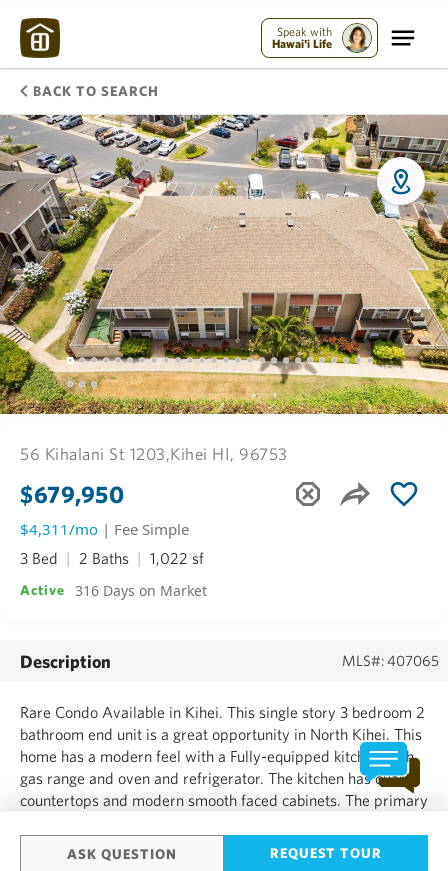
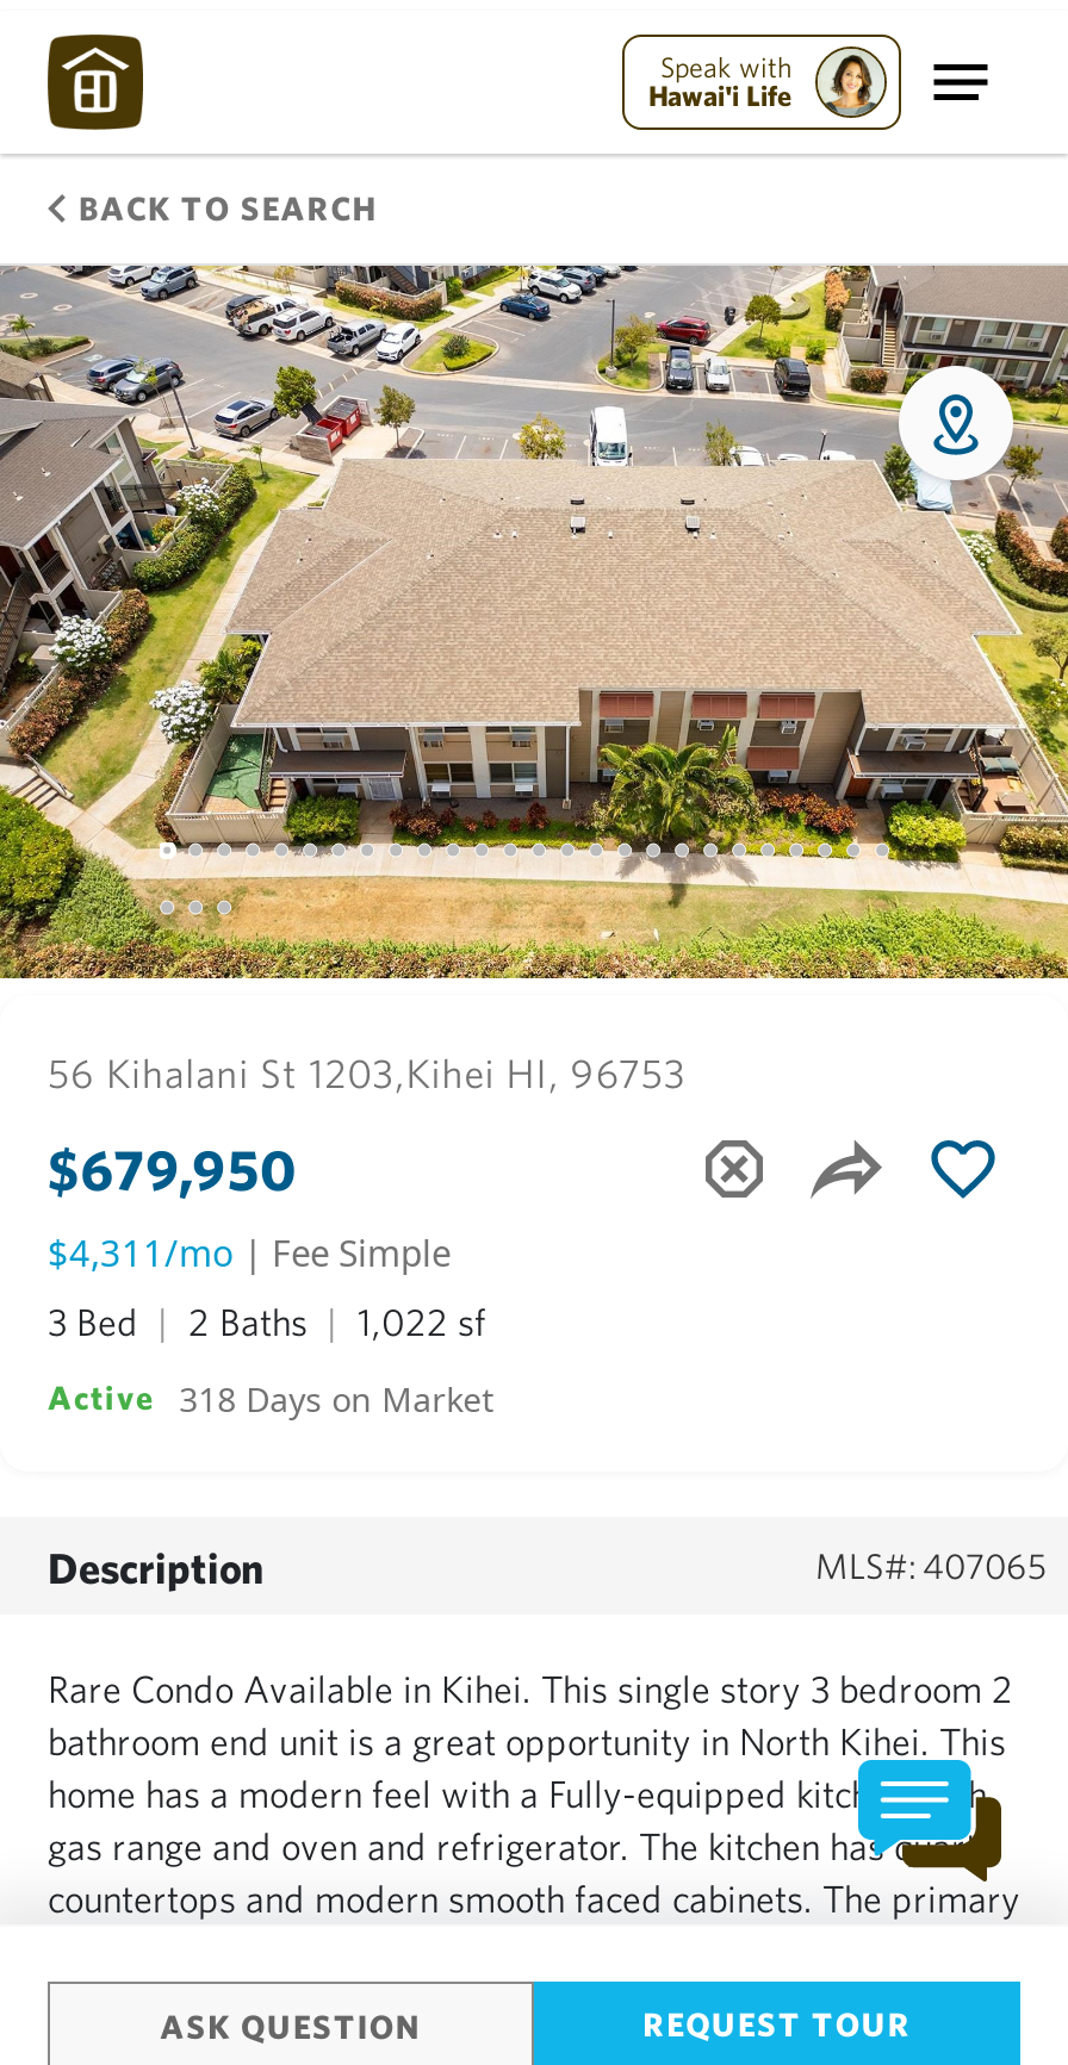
- 316 Days on Market
+ 318 Days on Market
